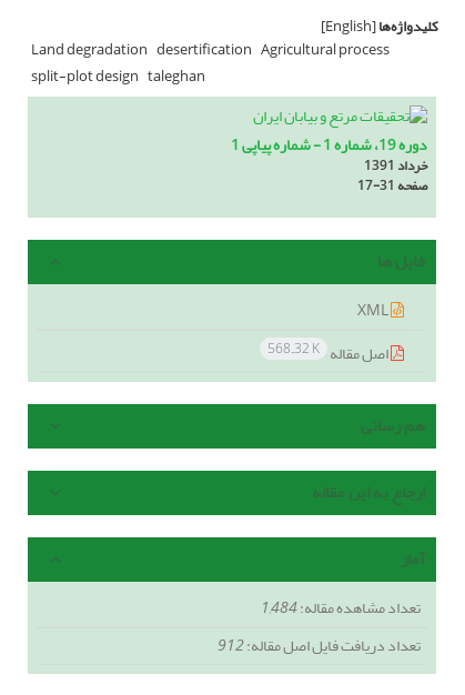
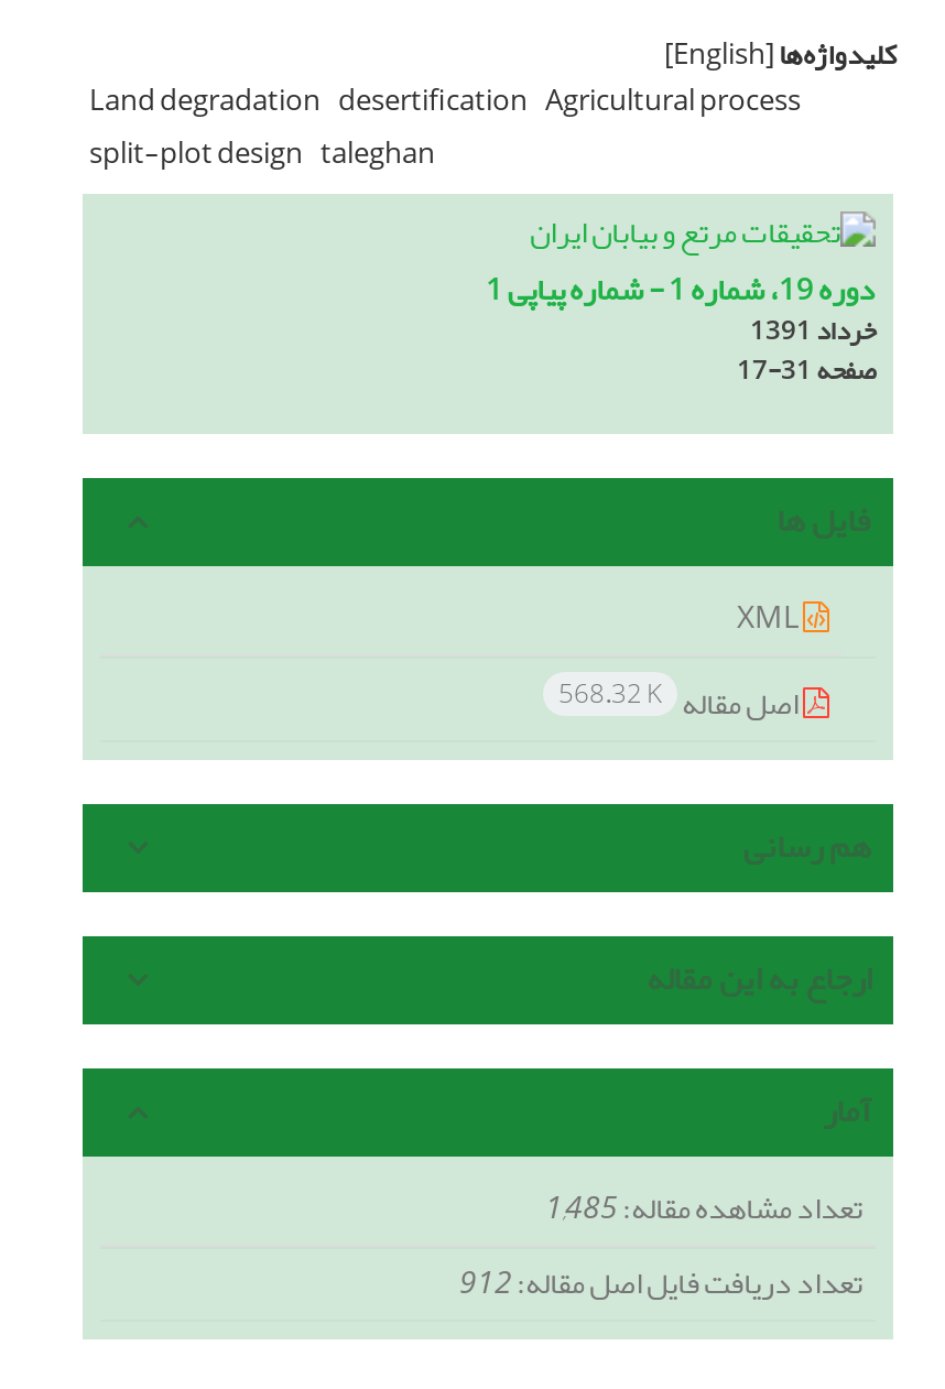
- تعداد مشاهده مقاله:1,484
+ تعداد مشاهده مقاله:1,485
